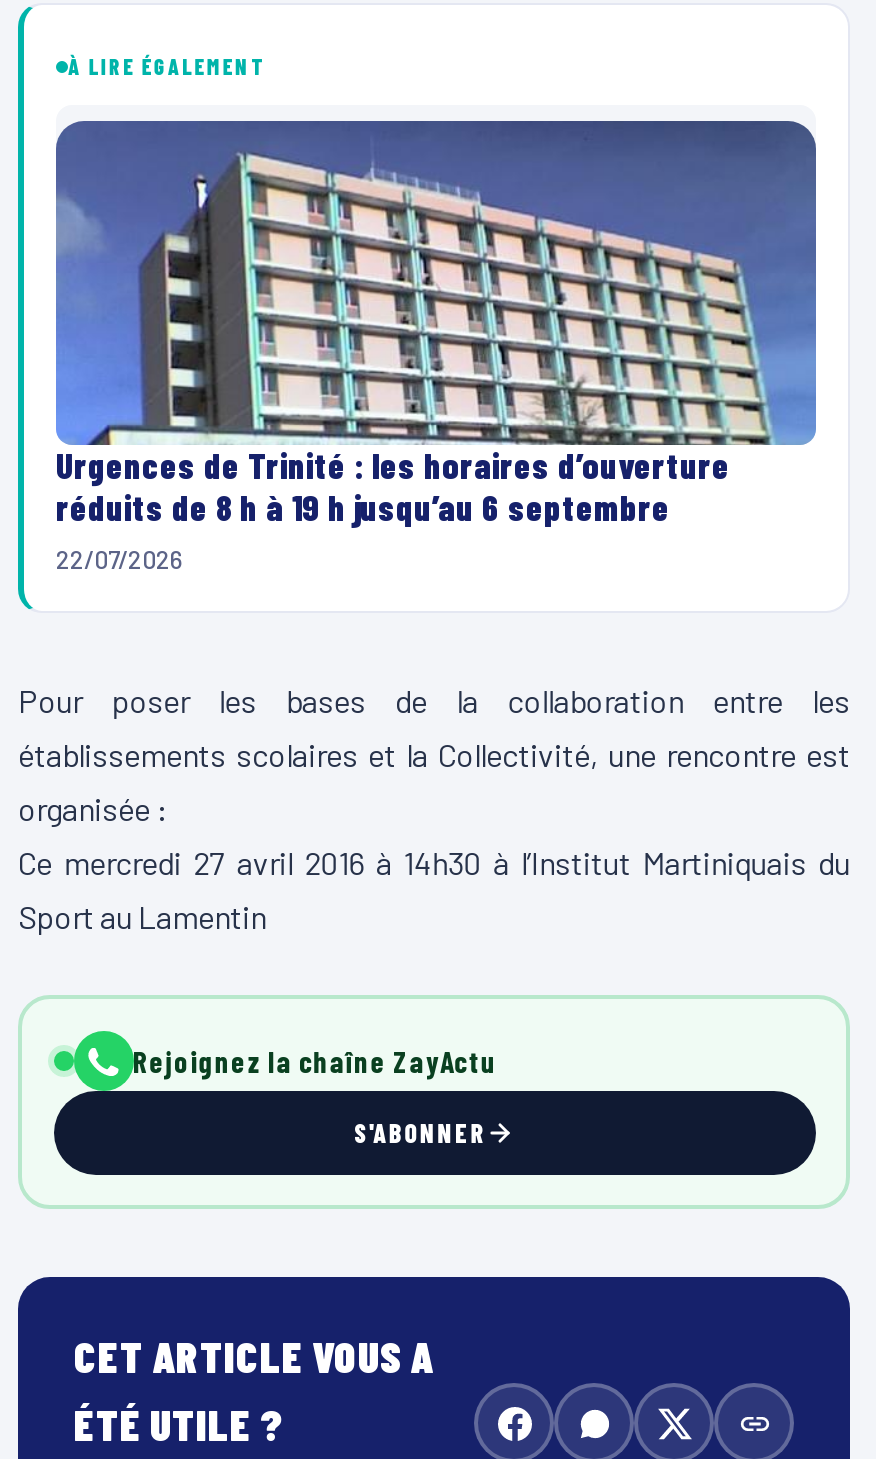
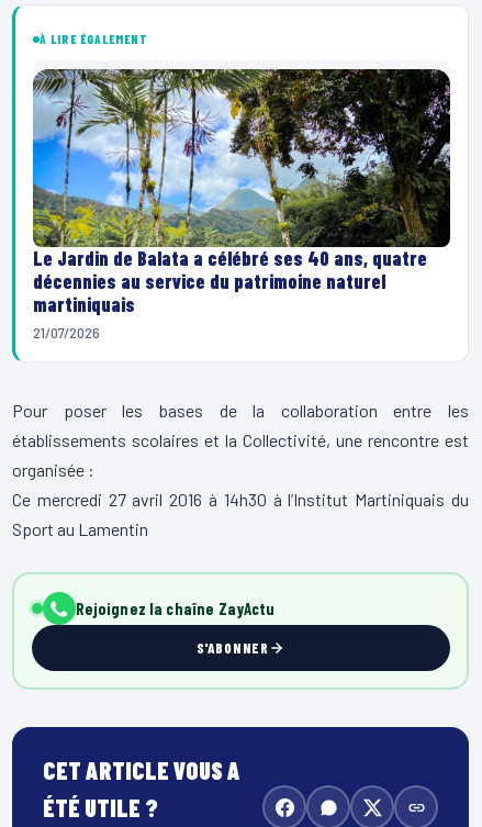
- [image]
- Urgences de Trinité : les horaires d’ouverture
- réduits de 8 h à 19 h jusqu’au 6 septembre
- 22/07/2026
+ [image]
+ Le Jardin de Balata a célébré ses 40 ans, quatre
+ décennies au service du patrimoine naturel
+ martiniquais
+ 21/07/2026
